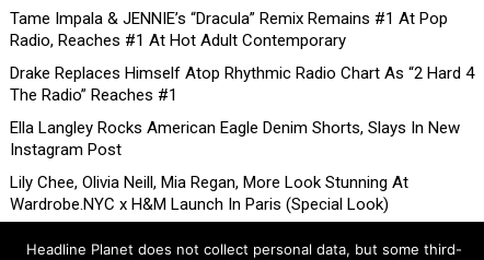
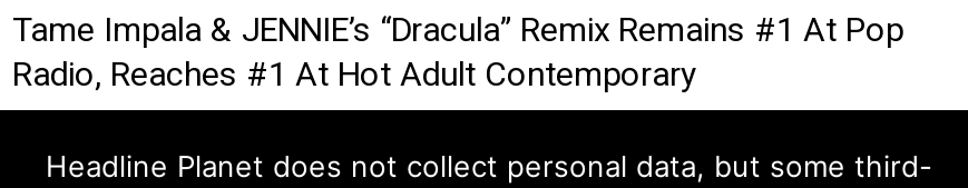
- Drake Replaces Himself Atop Rhythmic Radio Chart As “2 Hard 4
- The Radio” Reaches #1
- Ella Langley Rocks American Eagle Denim Shorts, Slays In New
- Instagram Post
- Lily Chee, Olivia Neill, Mia Regan, More Look Stunning At
- Wardrobe.NYC x H&M Launch In Paris (Special Look)
